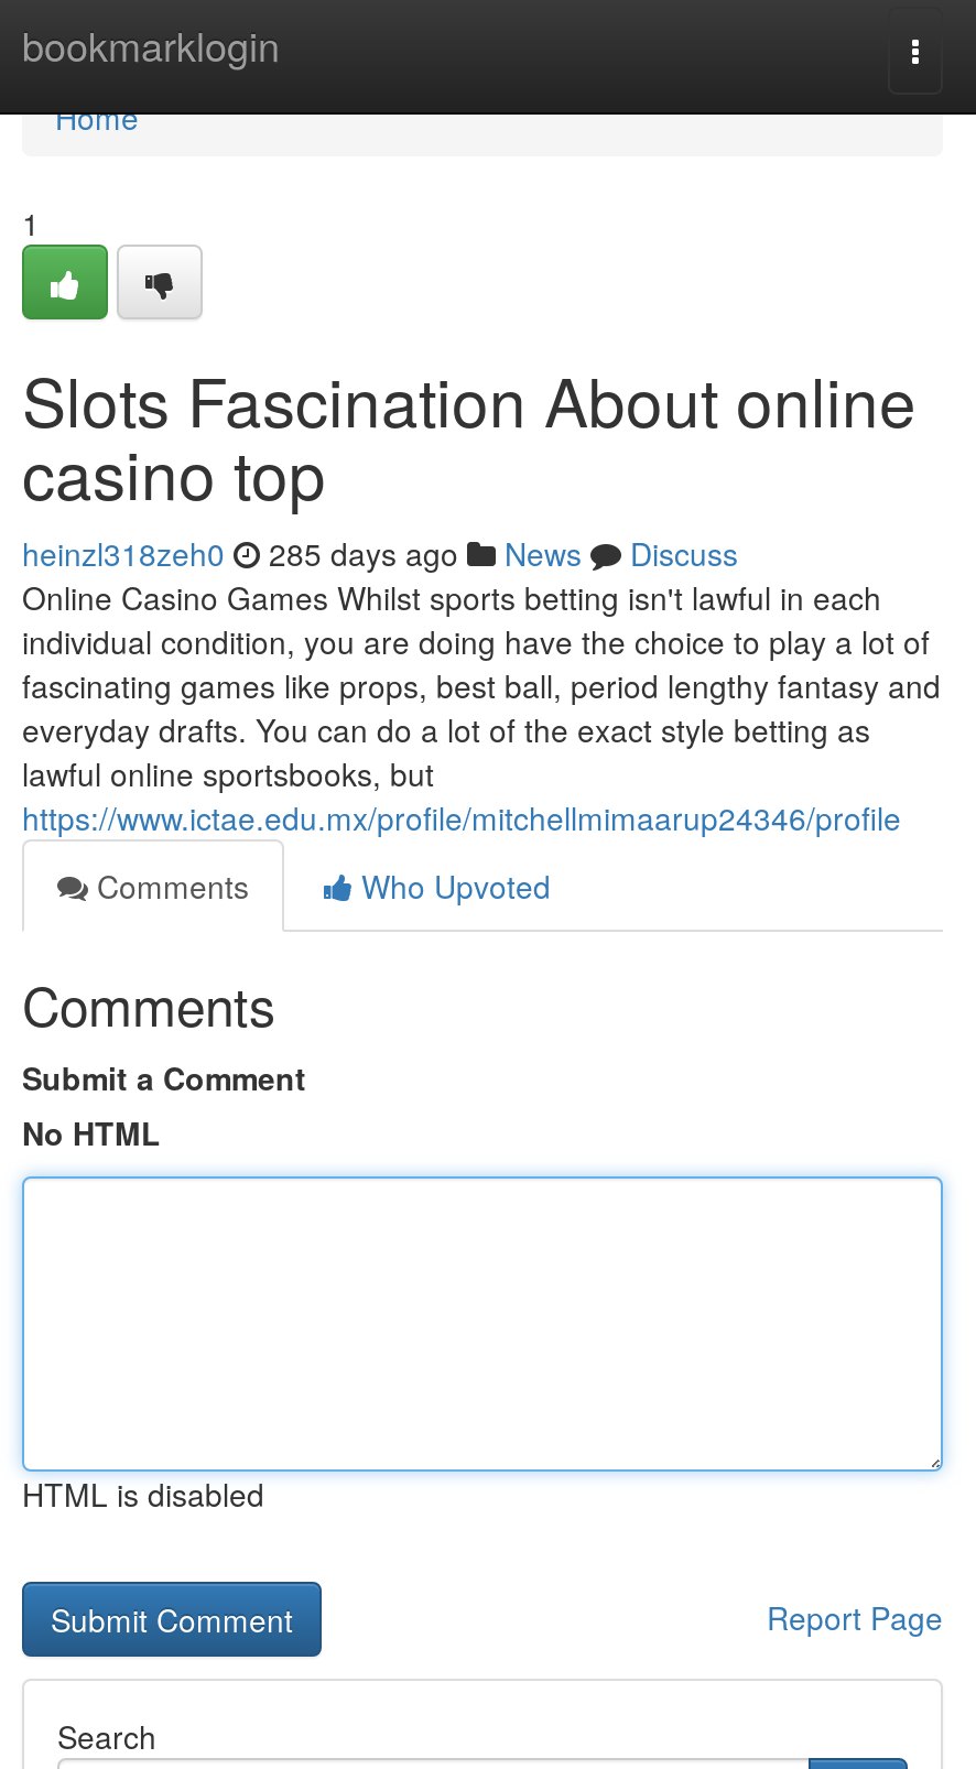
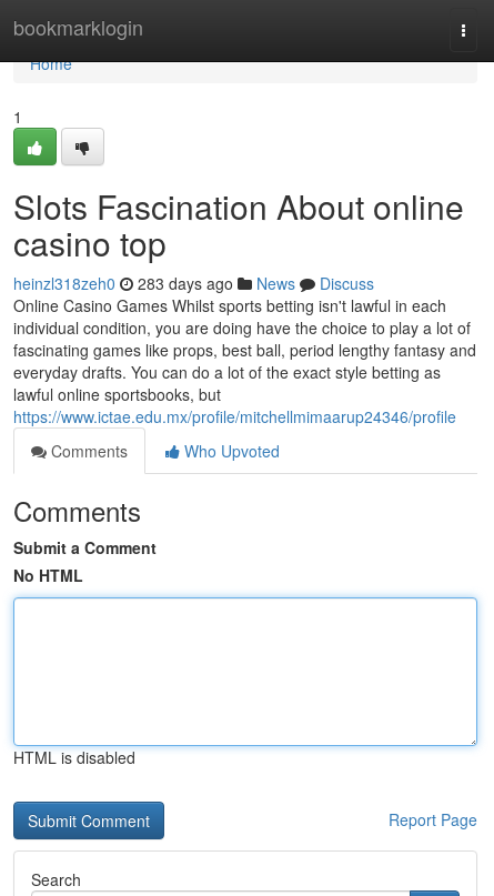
- heinzl318zeh0 285 days ago News Discuss
+ heinzl318zeh0 283 days ago News Discuss
